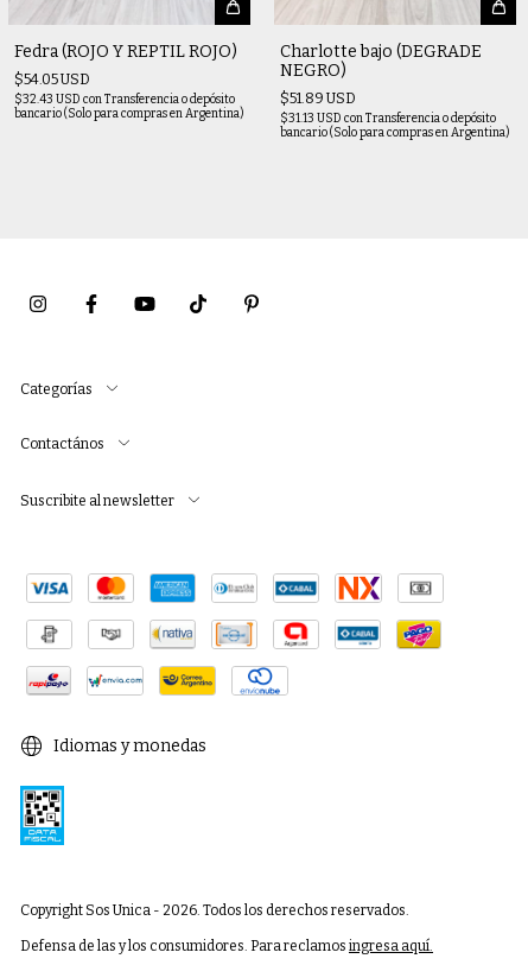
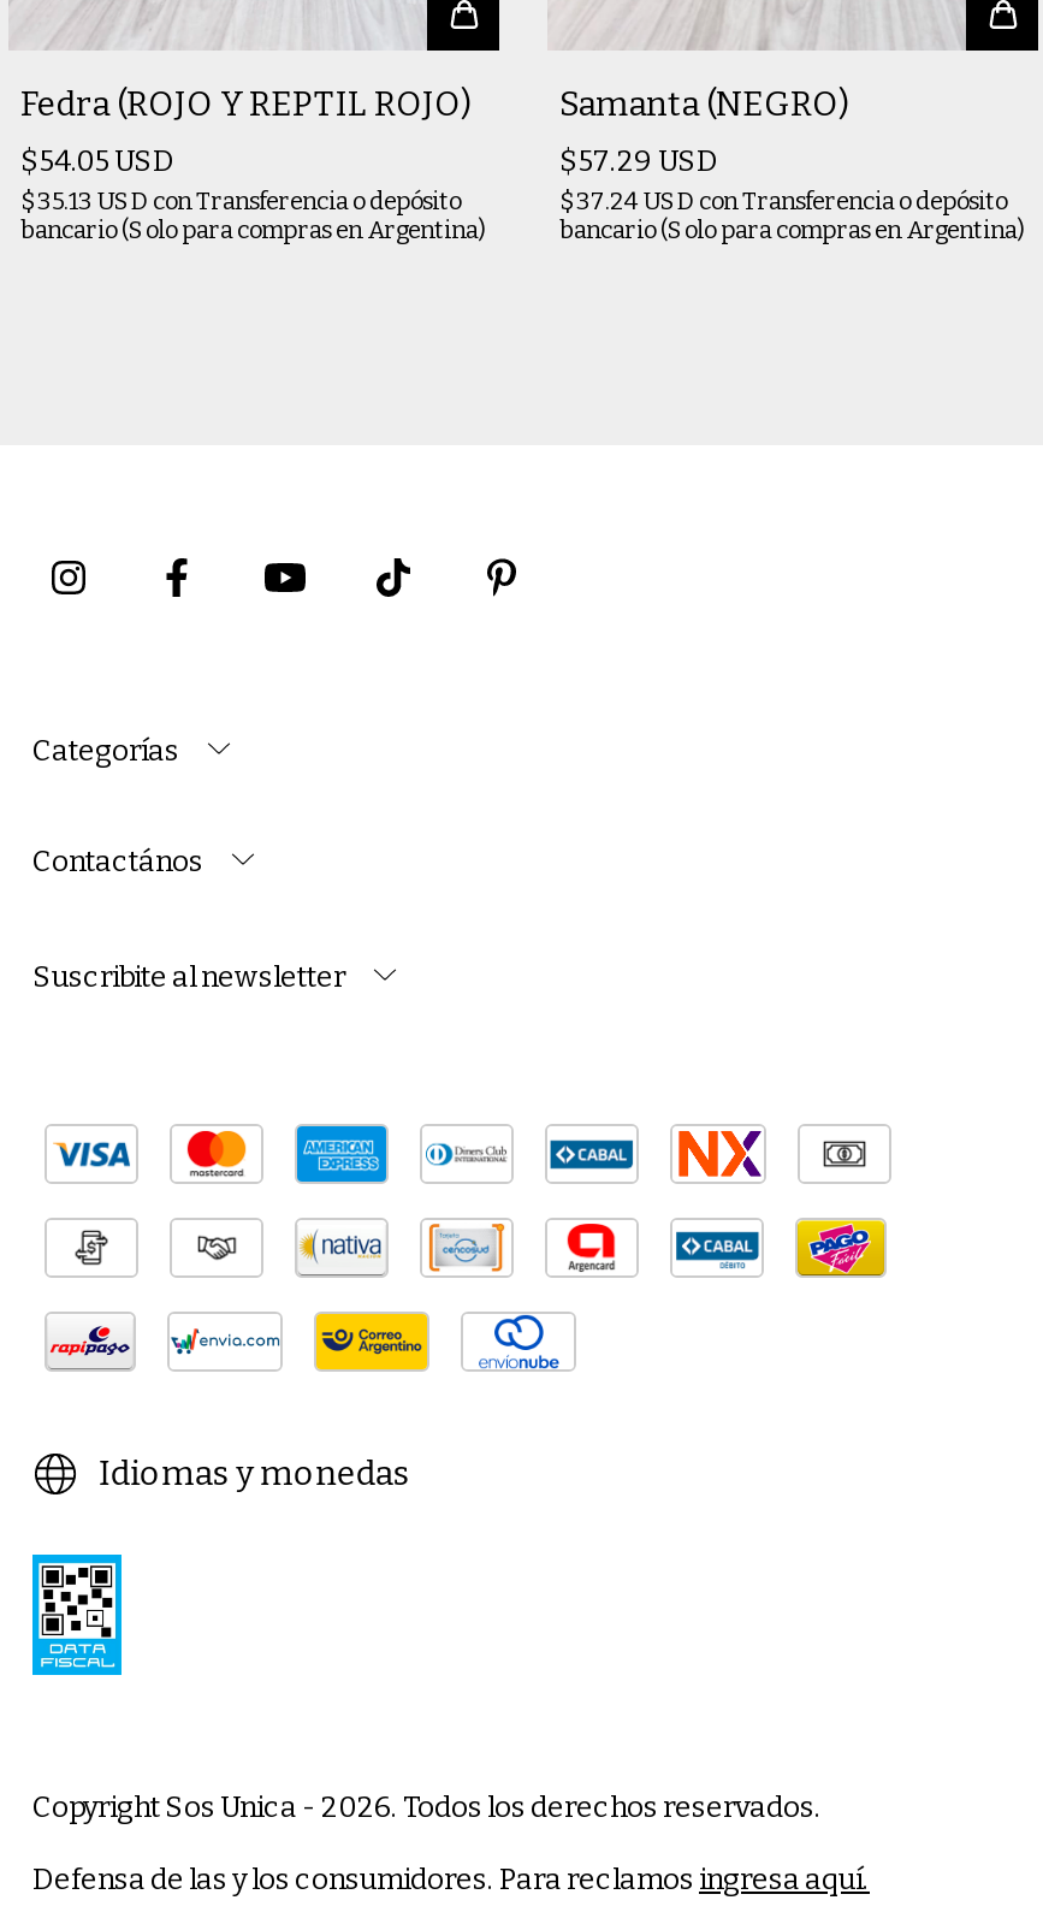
- Charlotte bajo (DEGRADE
- NEGRO)
+ Samanta (NEGRO)

- $32.43 USD con Transferencia o depósito
+ $35.13 USD con Transferencia o depósito

- $51.89 USD
- $31.13 USD con Transferencia o depósito
+ $57.29 USD
+ $37.24 USD con Transferencia o depósito
